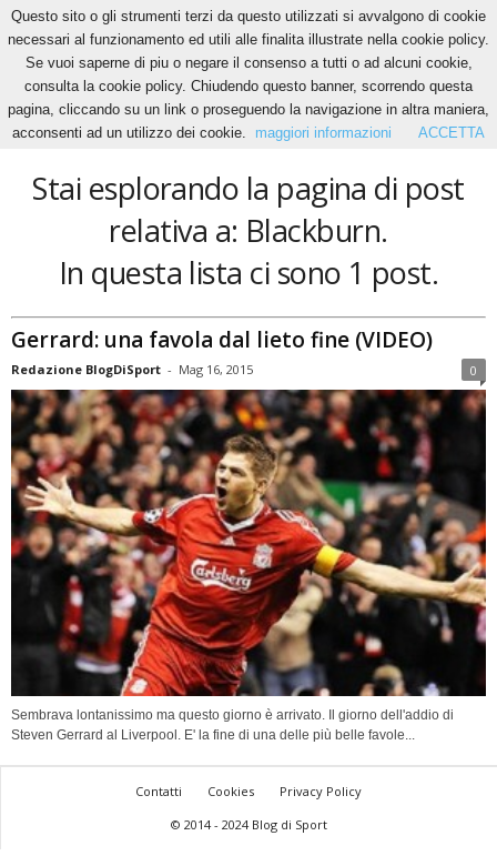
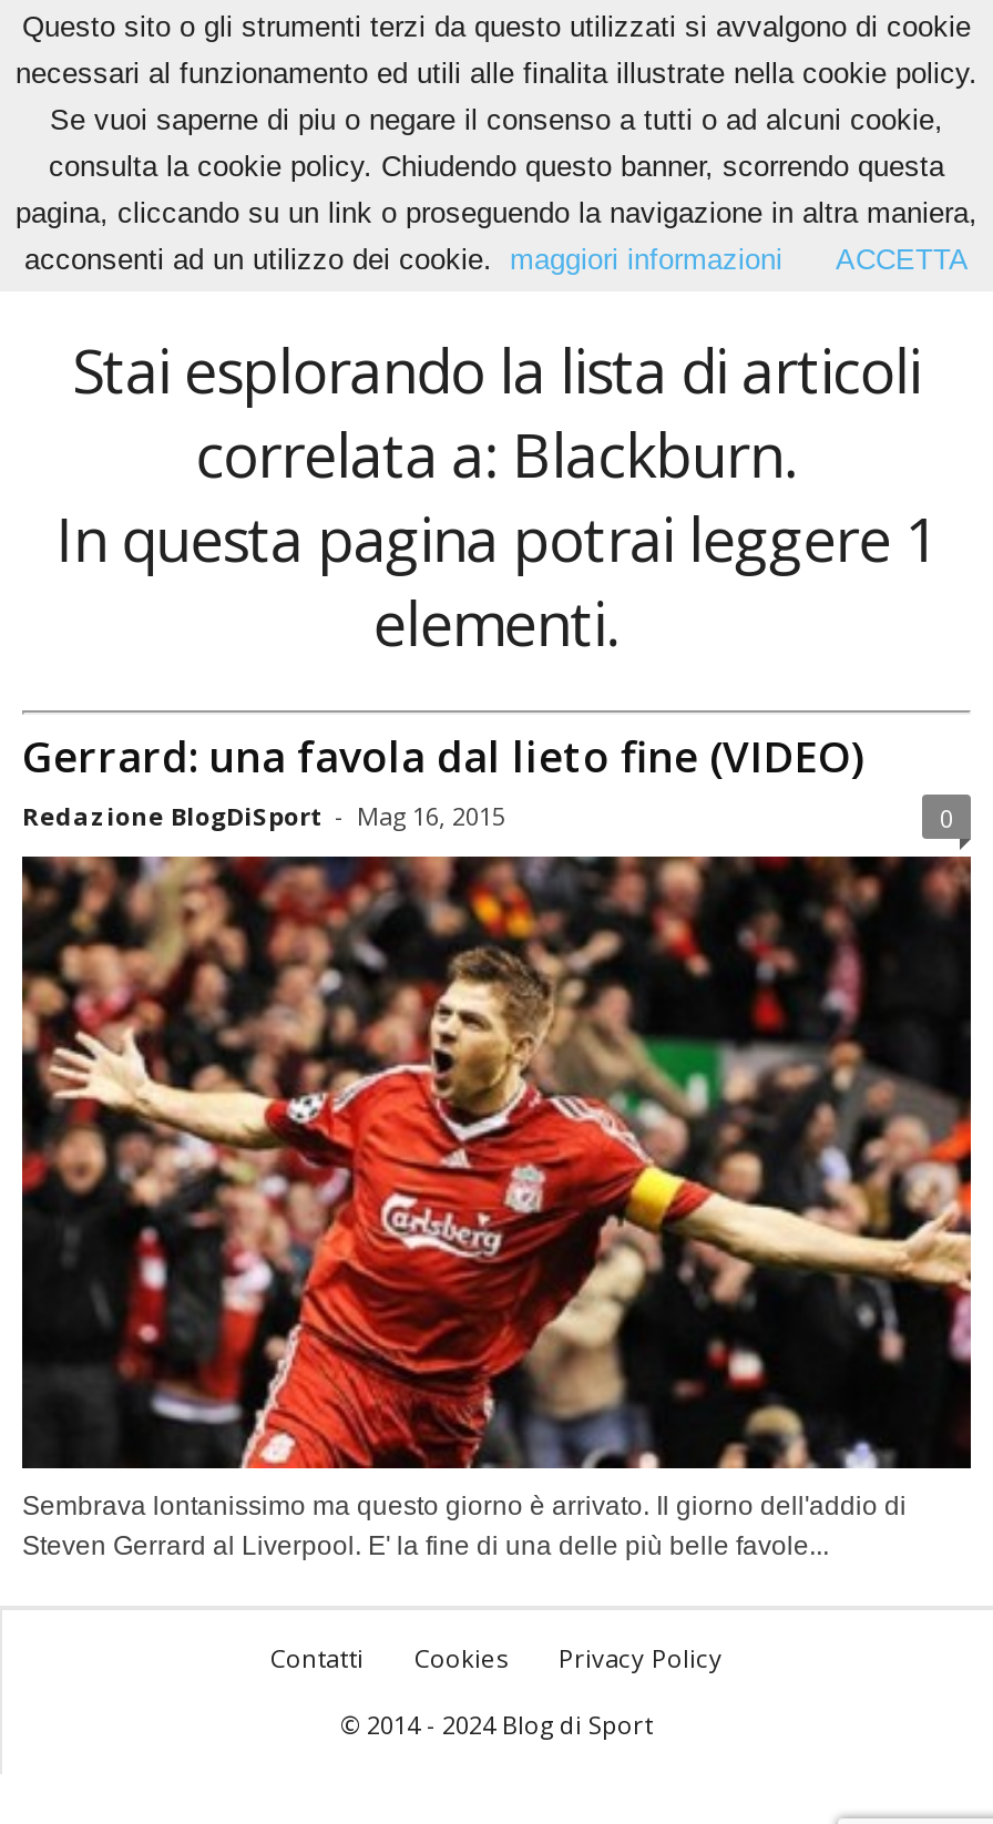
- Stai esplorando la pagina di post
- relativa a: Blackburn.
- In questa lista ci sono 1 post.
+ Stai esplorando la lista di articoli
+ correlata a: Blackburn.
+ In questa pagina potrai leggere 1
+ elementi.
